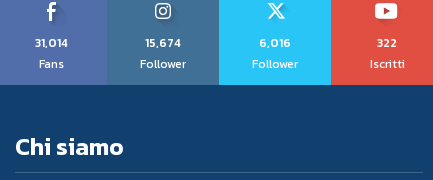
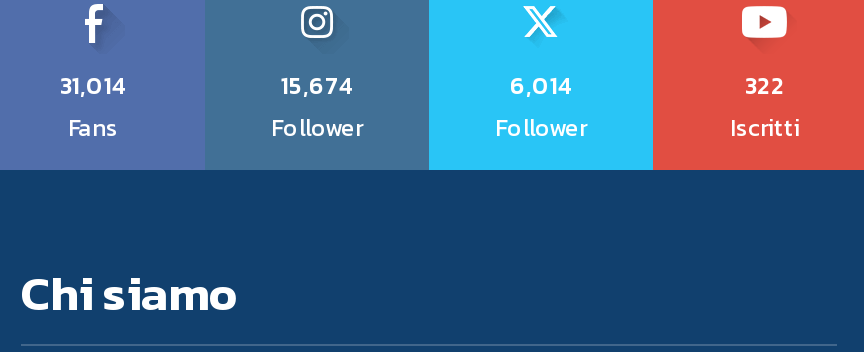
- 6,016
+ 6,014
